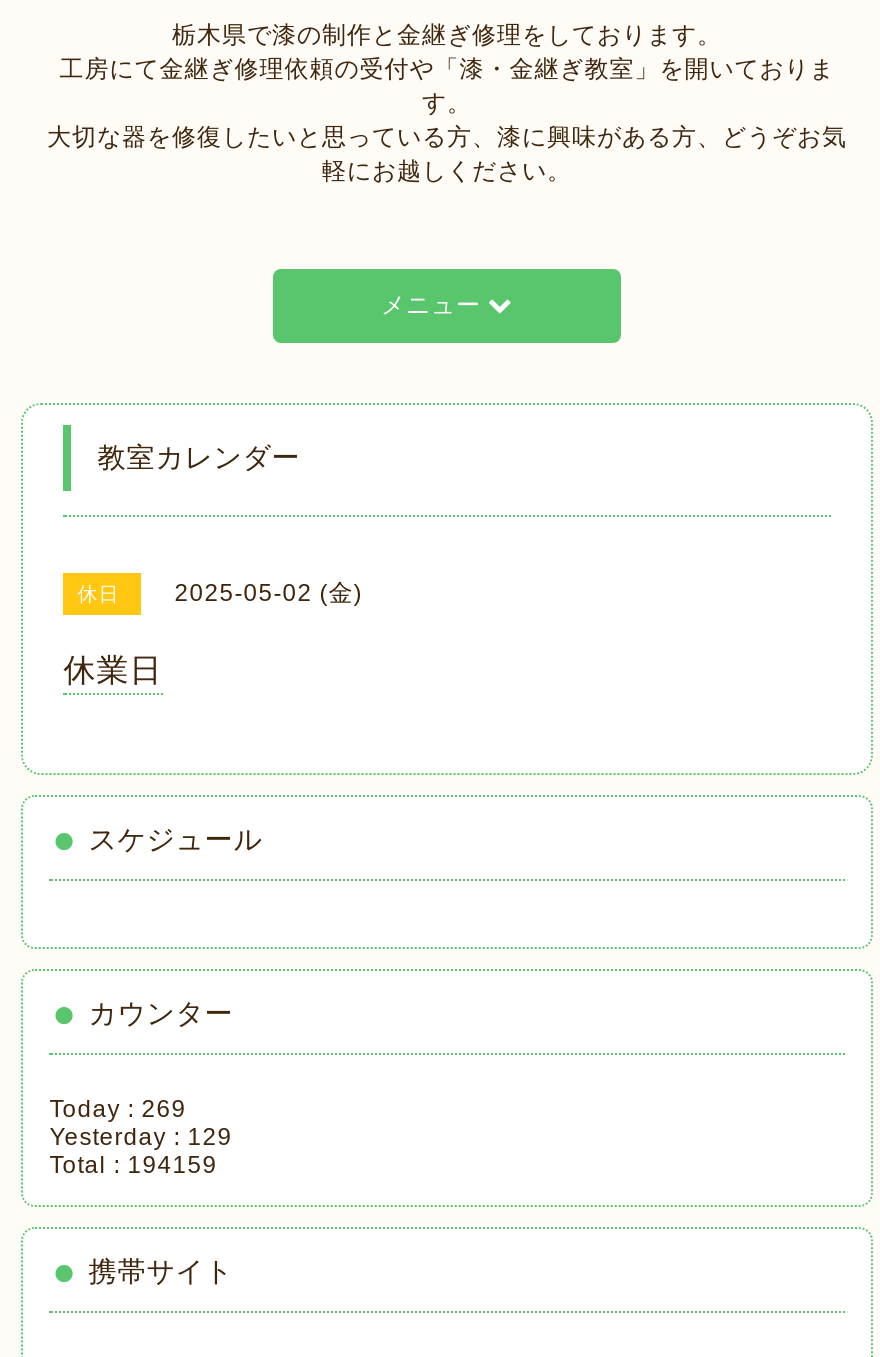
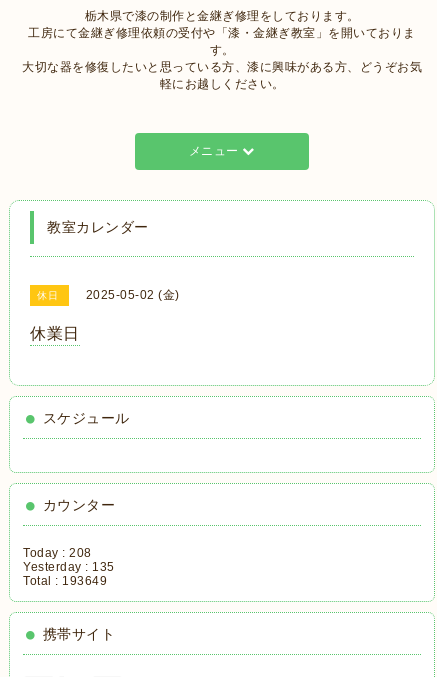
- Today : 269
+ Today : 208

- Yesterday : 129
+ Yesterday : 135

- Total : 194159
+ Total : 193649
